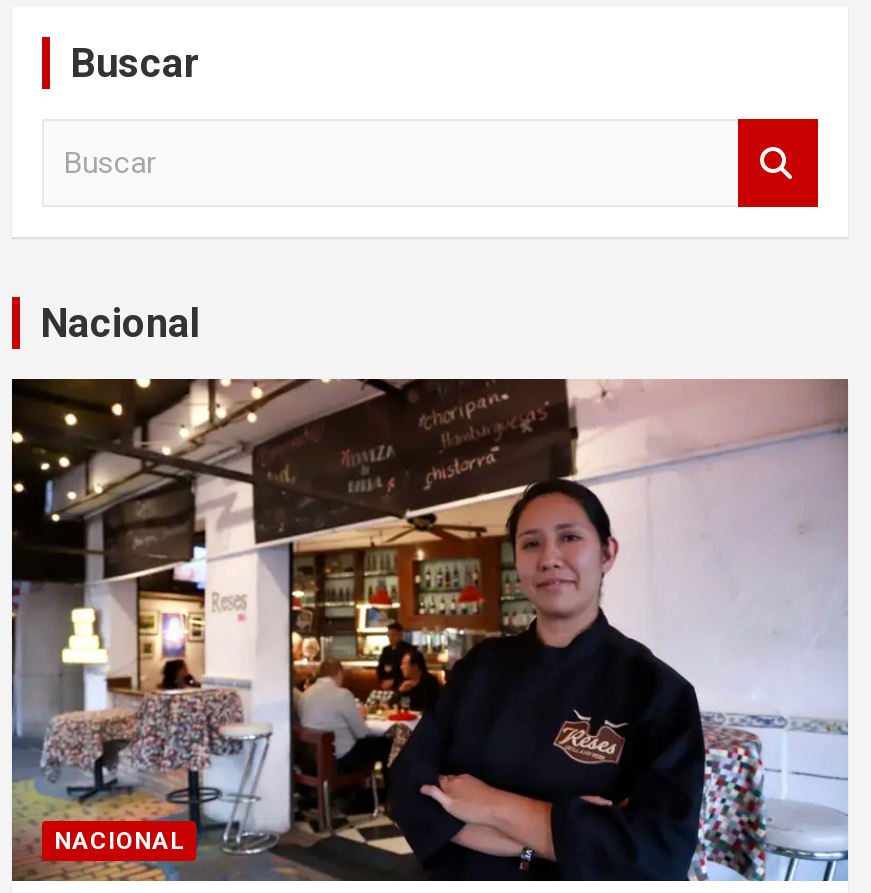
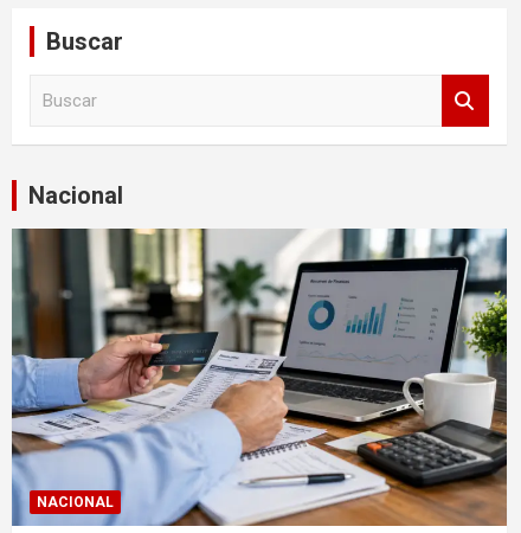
- [image]
+ [image]
